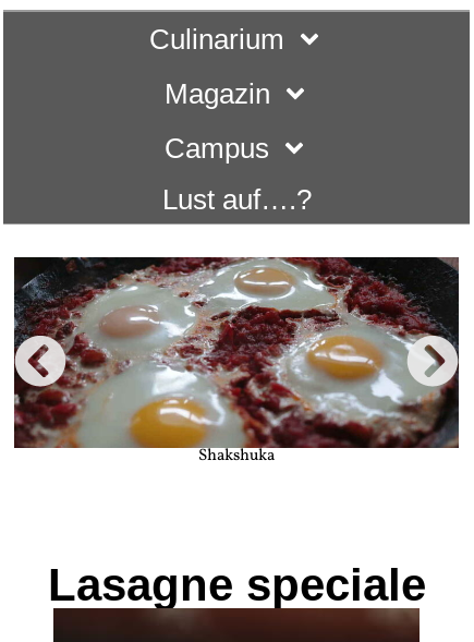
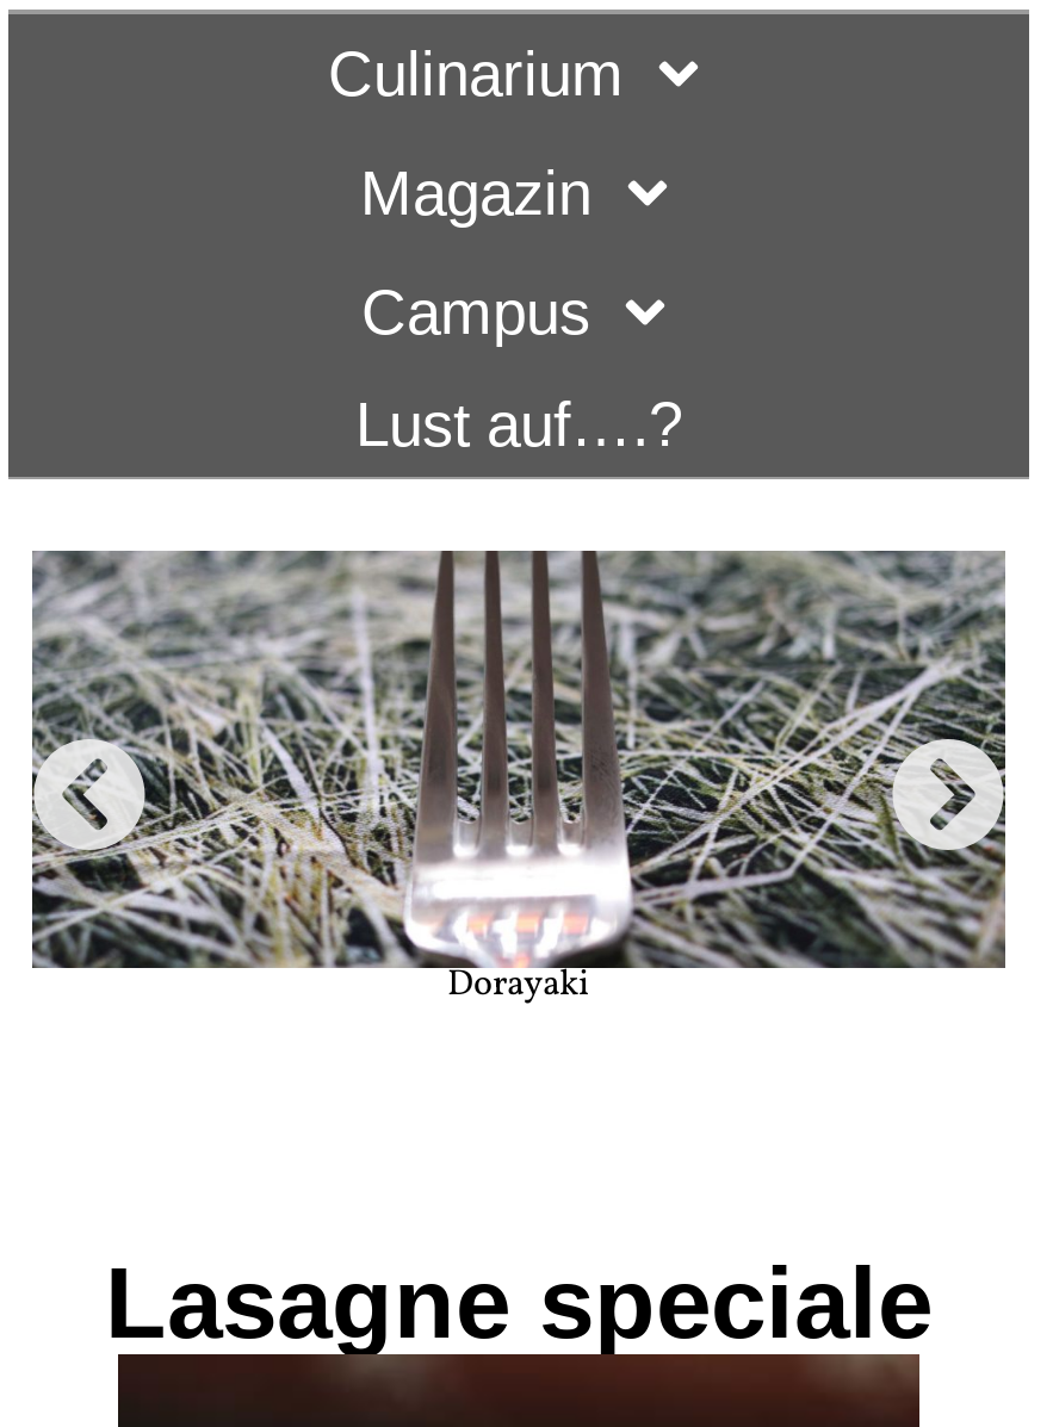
- [image]
- Shakshuka
+ [image]
+ Dorayaki
